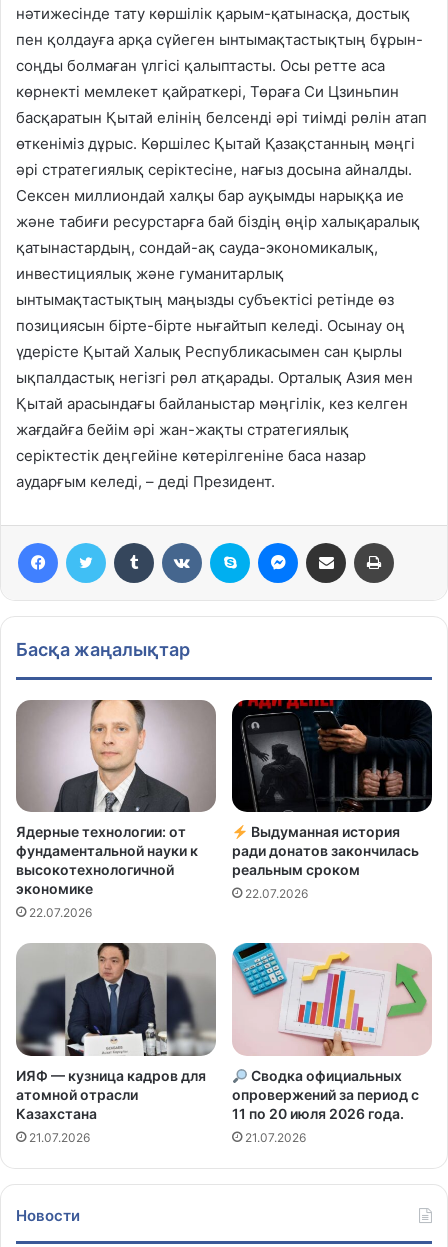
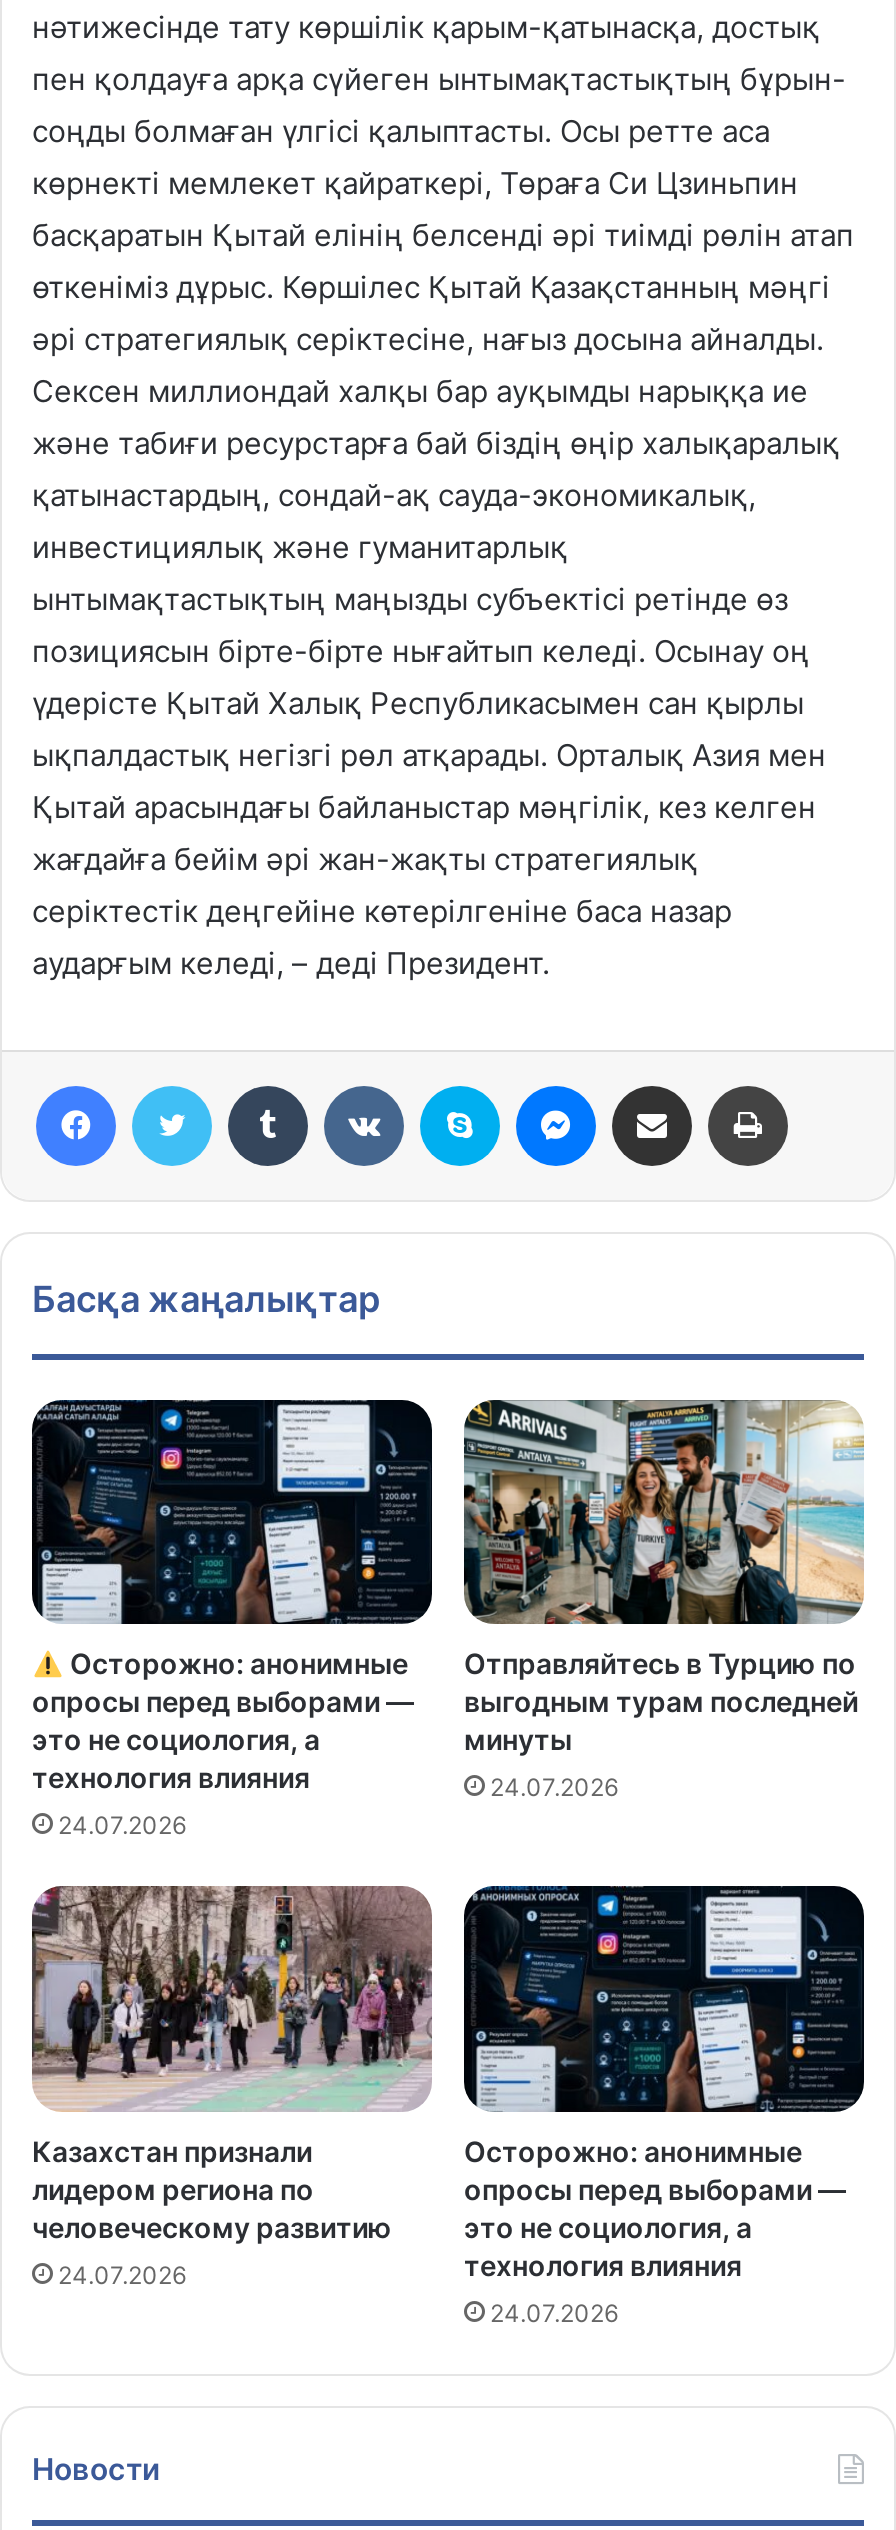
- [image]
- Ядерные технологии: от
- фундаментальной науки к
- высокотехнологичной
- экономике
+ [image]
+ Осторожно: анонимные
+ опросы перед выборами —
+ это не социология, а
+ технология влияния

- [image]
- Выдуманная история
- ради донатов закончилась
- реальным сроком
+ [image]
+ Отправляйтесь в Турцию по
+ выгодным турам последней
+ минуты

- 22.07.2026
+ 24.07.2026

- 22.07.2026
+ 24.07.2026

- [image]
- ИЯФ — кузница кадров для
- атомной отрасли
- Казахстана
+ [image]
+ Казахстан признали
+ лидером региона по
+ человеческому развитию

- [image]
- Сводка официальных
- опровержений за период с
- 11 по 20 июля 2026 года.
+ [image]
+ Осторожно: анонимные
+ опросы перед выборами —
+ это не социология, а
+ технология влияния

- 21.07.2026
+ 24.07.2026

- 21.07.2026
+ 24.07.2026
